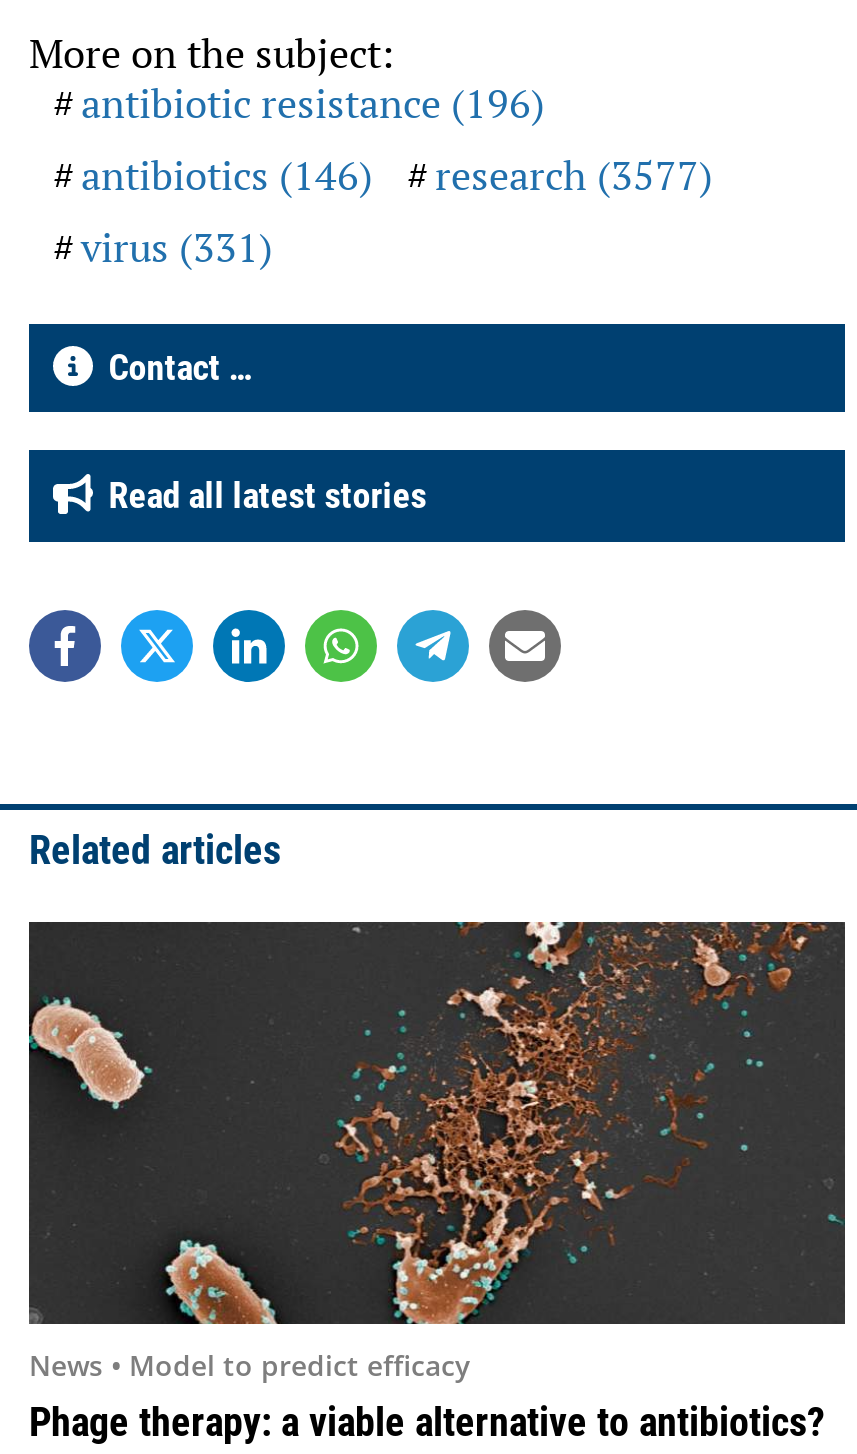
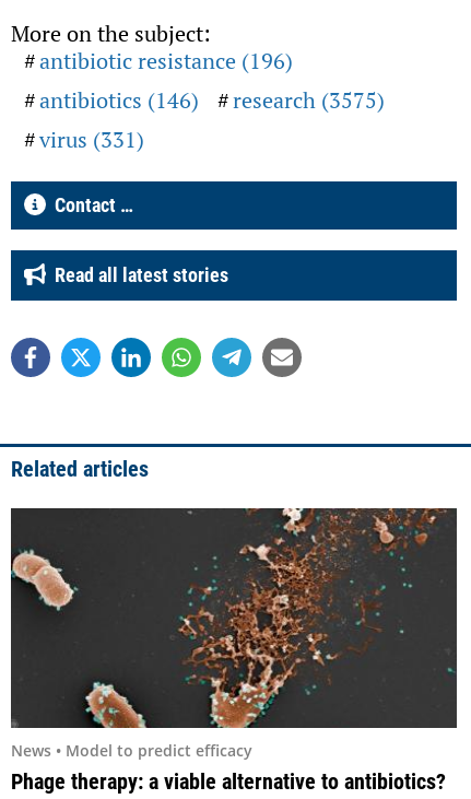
- antibiotics (146) research (3577)
+ antibiotics (146) research (3575)
